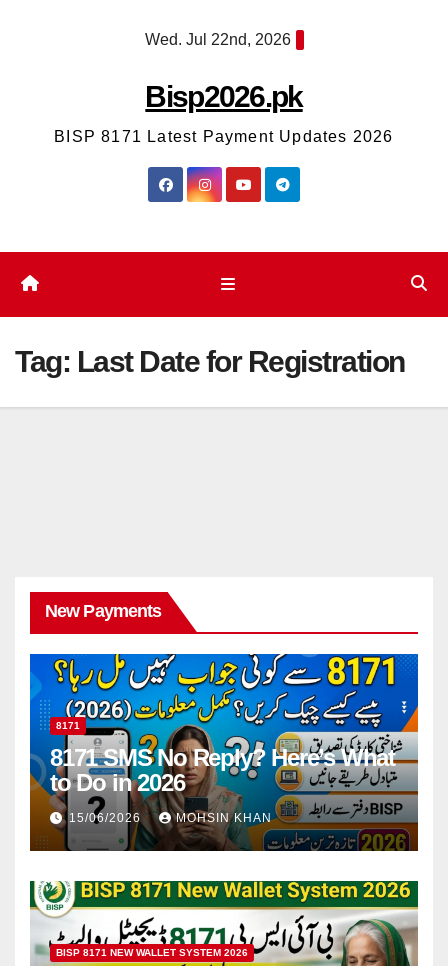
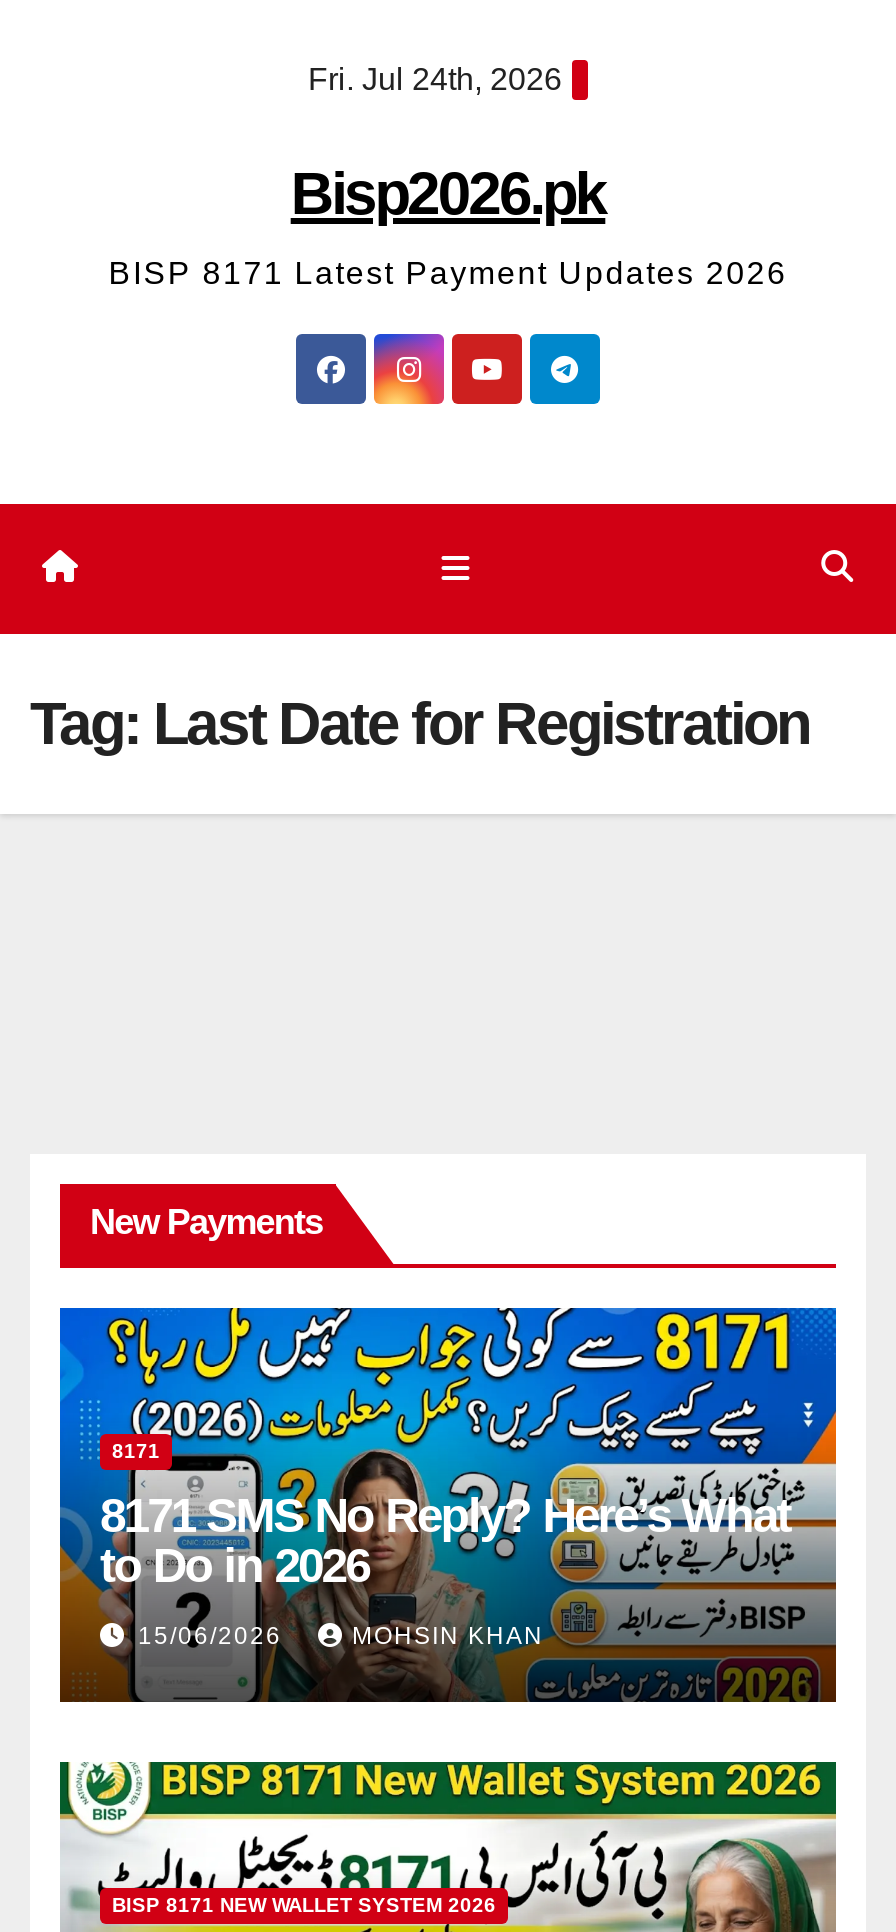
- Wed. Jul 22nd, 2026
+ Fri. Jul 24th, 2026
